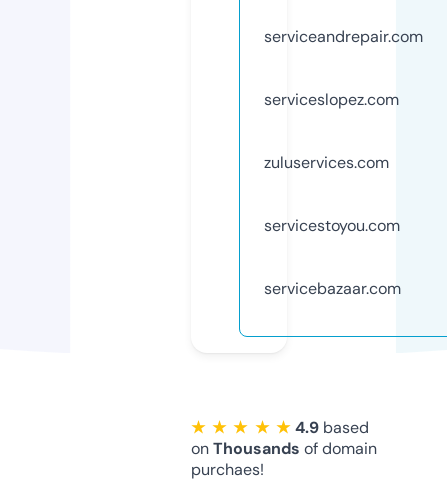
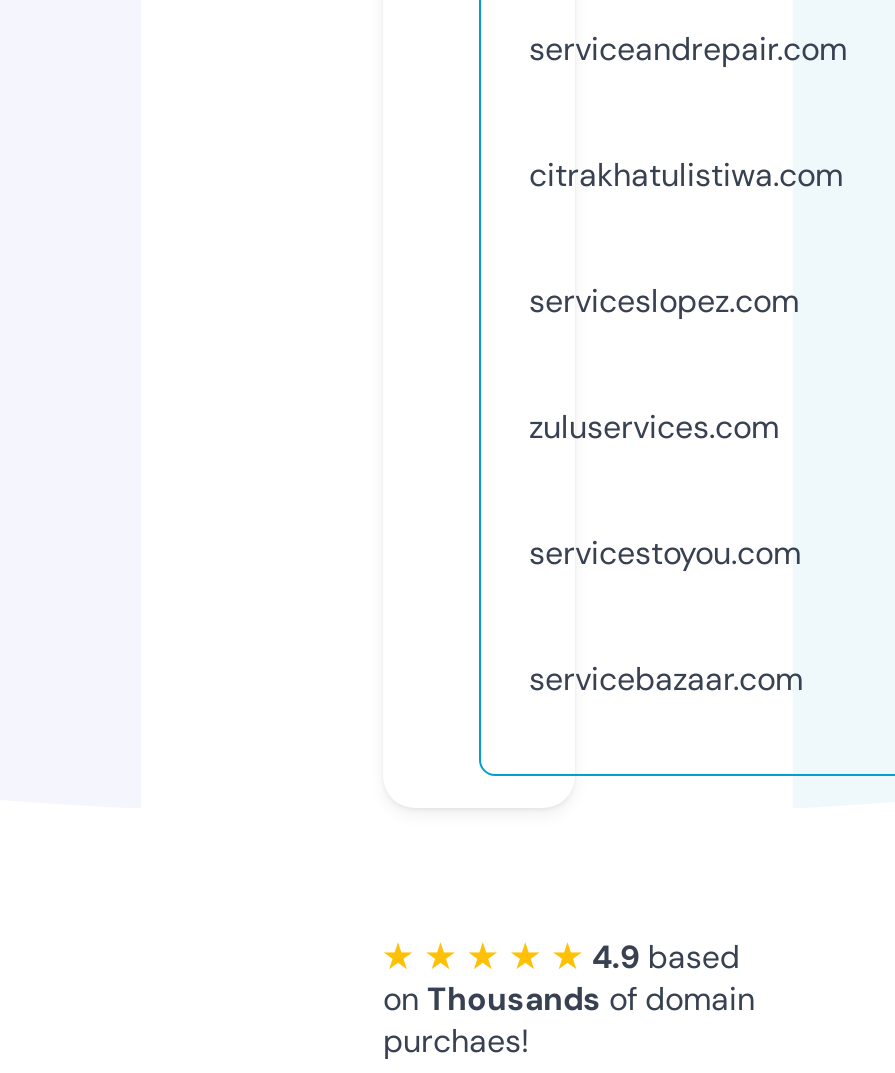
+ citrakhatulistiwa.com
